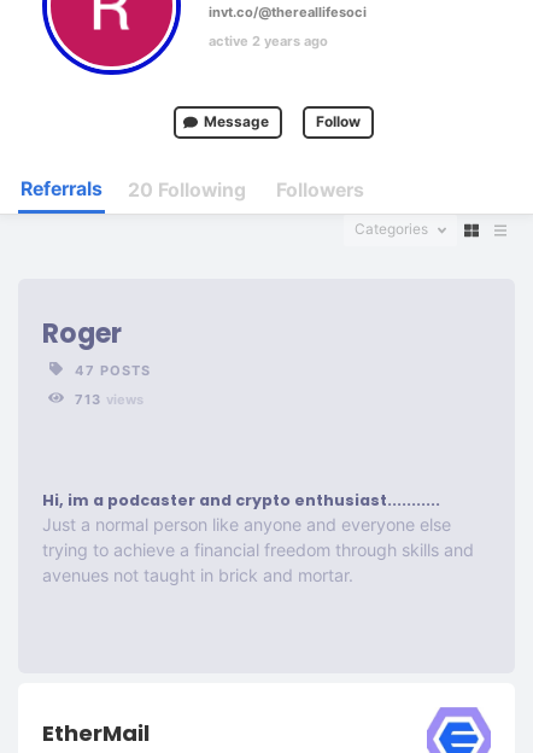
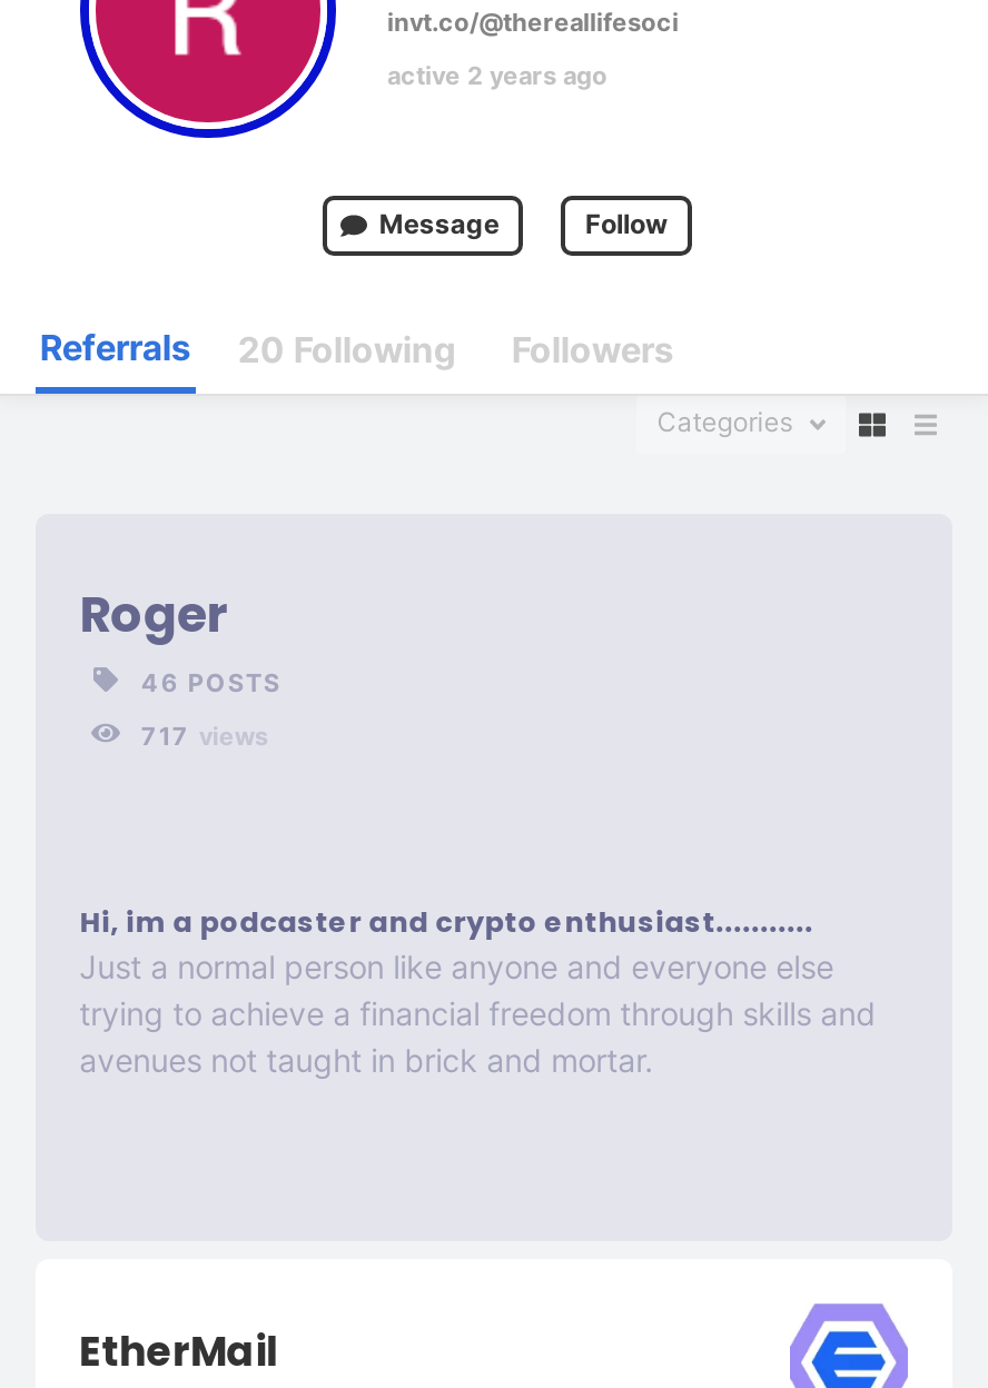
- 47 POSTS
+ 46 POSTS

- 713 views
+ 717 views
